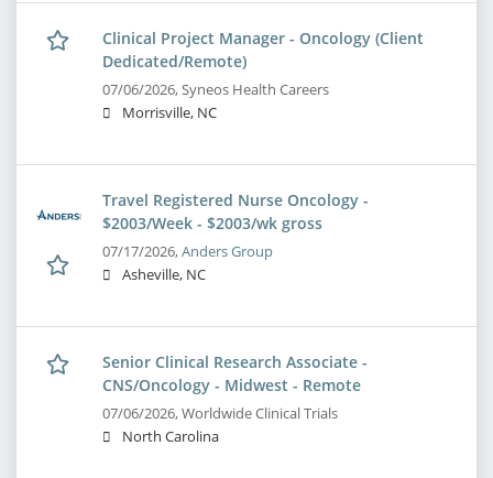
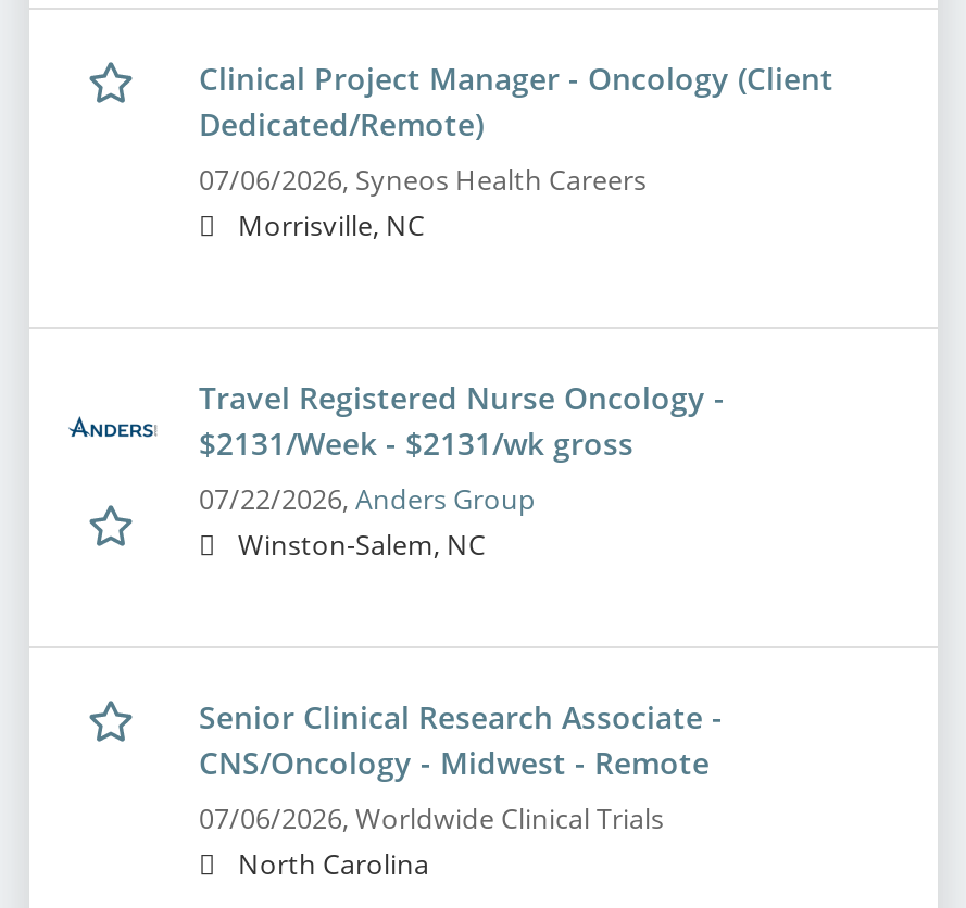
- $2003/Week - $2003/wk gross
+ $2131/Week - $2131/wk gross

- 07/17/2026, Anders Group
+ 07/22/2026, Anders Group

- Asheville, NC
+ Winston-Salem, NC
